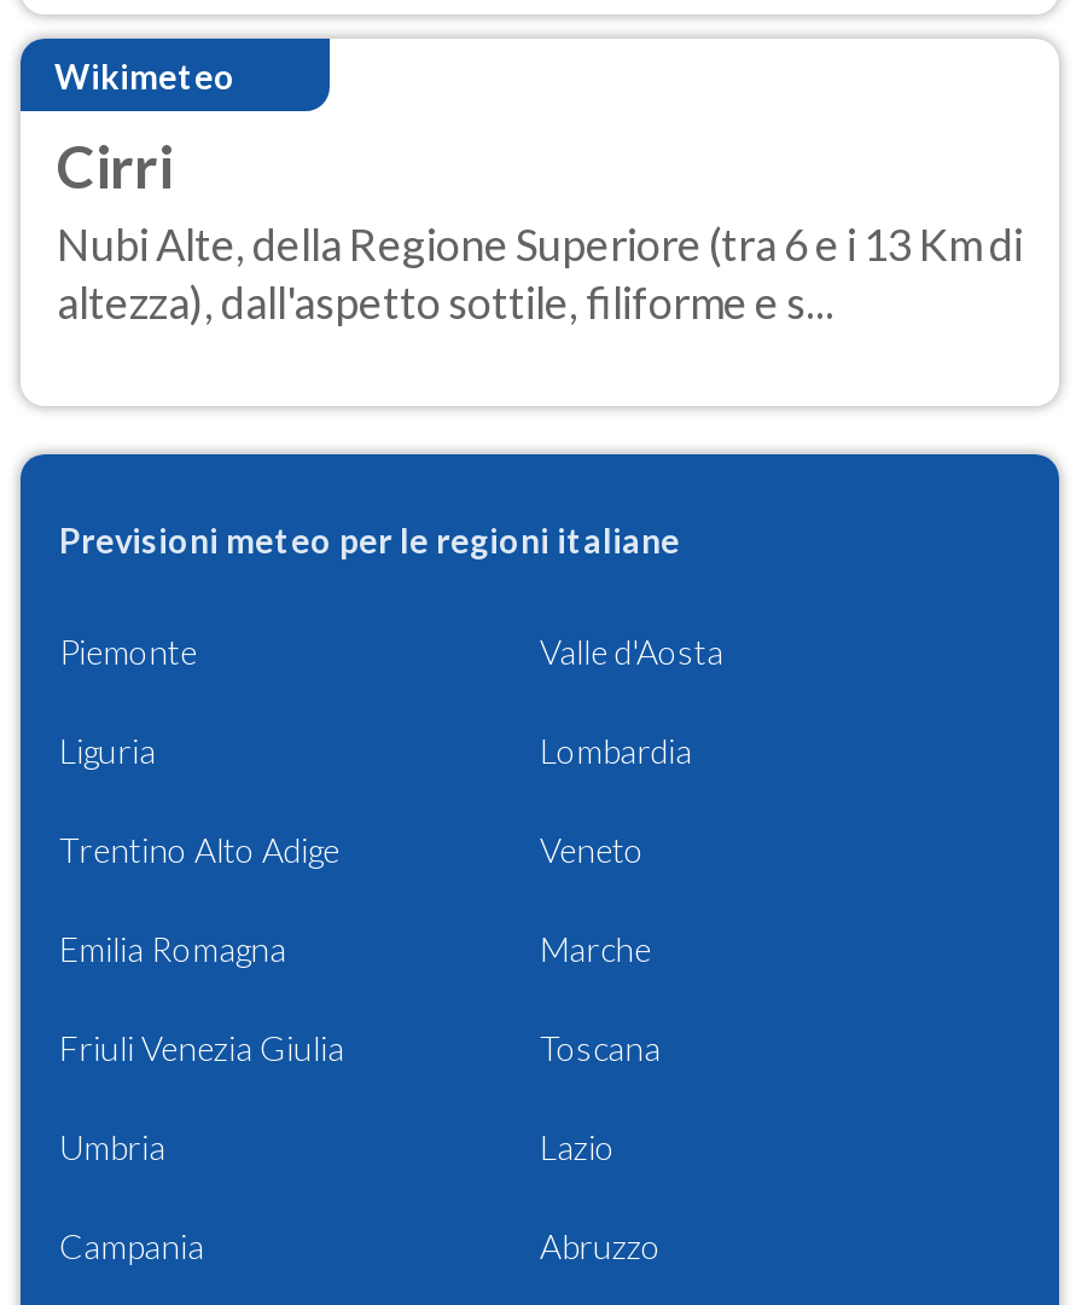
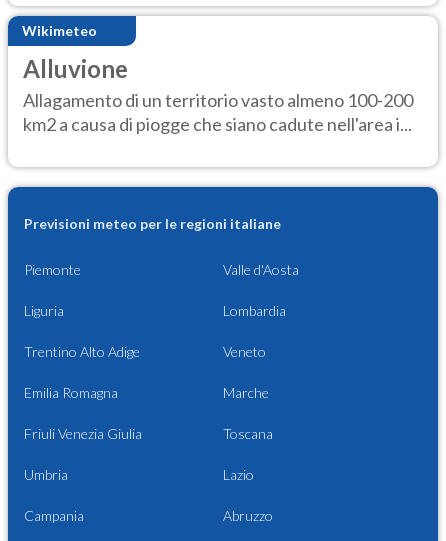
- Cirri
- Nubi Alte, della Regione Superiore (tra 6 e i 13 Km di
- altezza), dall'aspetto sottile, filiforme e s...
+ Alluvione
+ Allagamento di un territorio vasto almeno 100-200
+ km2 a causa di piogge che siano cadute nell'area i...
